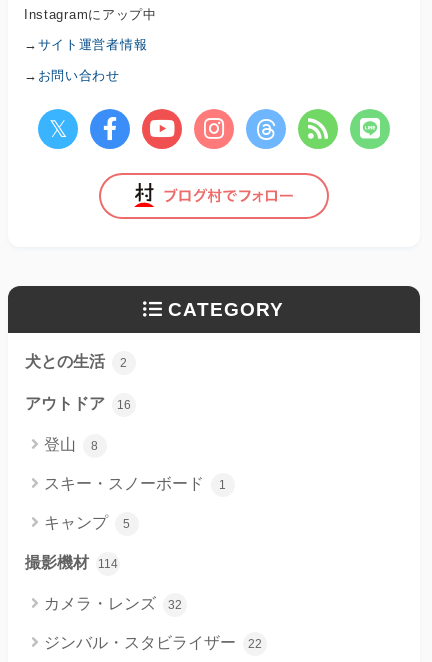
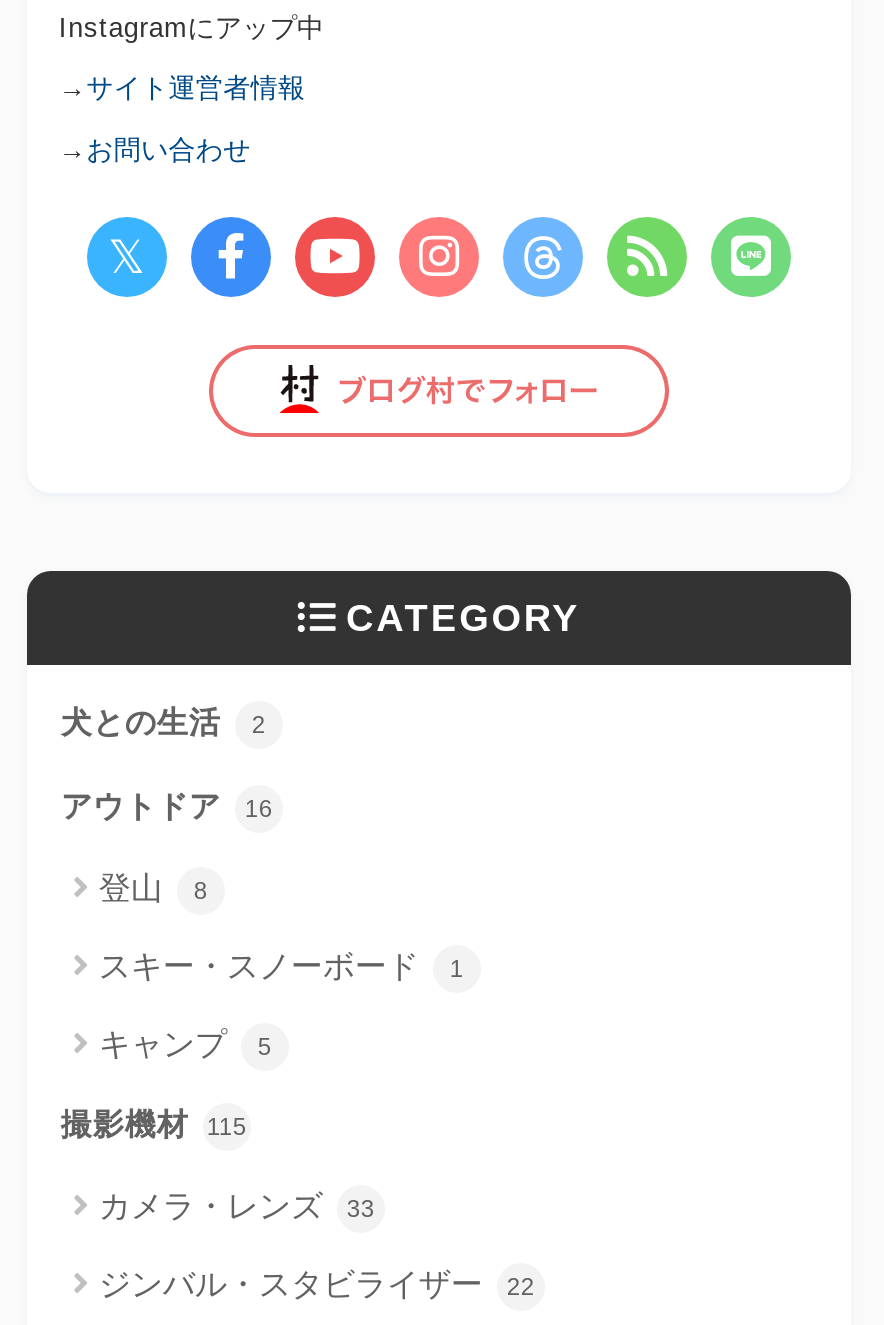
- 撮影機材 114
+ 撮影機材 115

- カメラ・レンズ 32
+ カメラ・レンズ 33
